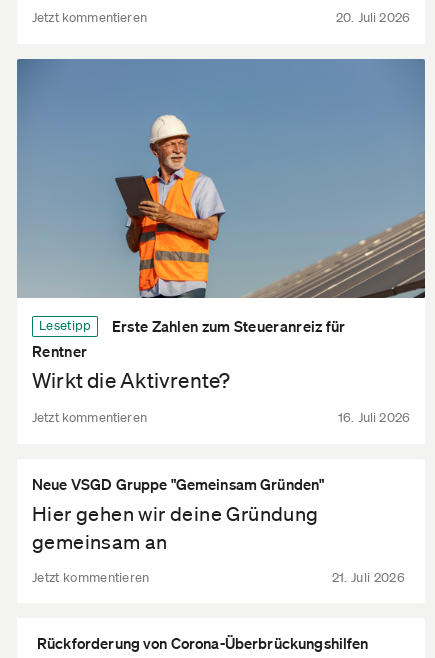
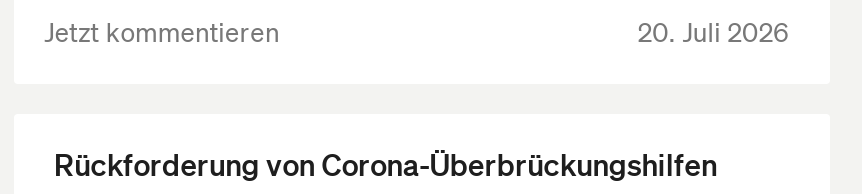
- [image]
- Lesetipp
- Erste Zahlen zum Steueranreiz für
- Rentner
- Wirkt die Aktivrente?
- Jetzt kommentieren
- 16. Juli 2026
- Neue VSGD Gruppe "Gemeinsam Gründen"
- Hier gehen wir deine Gründung
- gemeinsam an
- Jetzt kommentieren
- 21. Juli 2026
